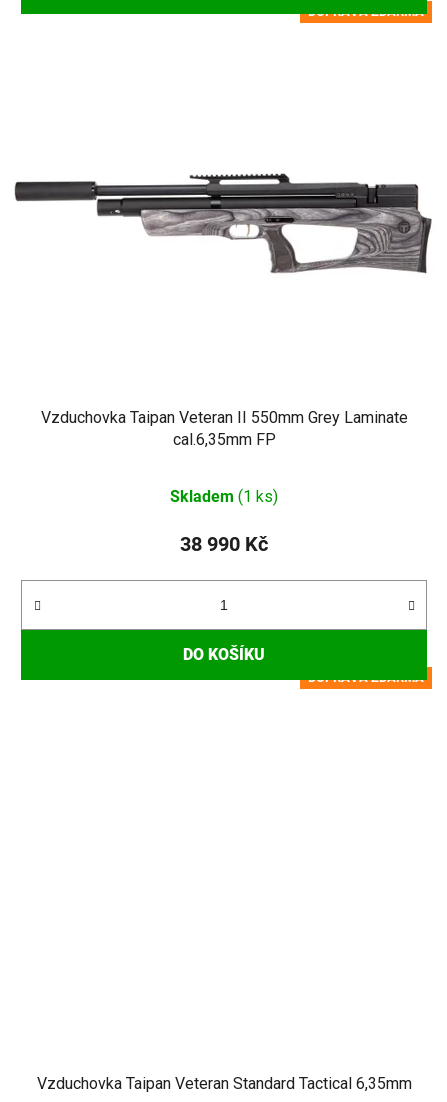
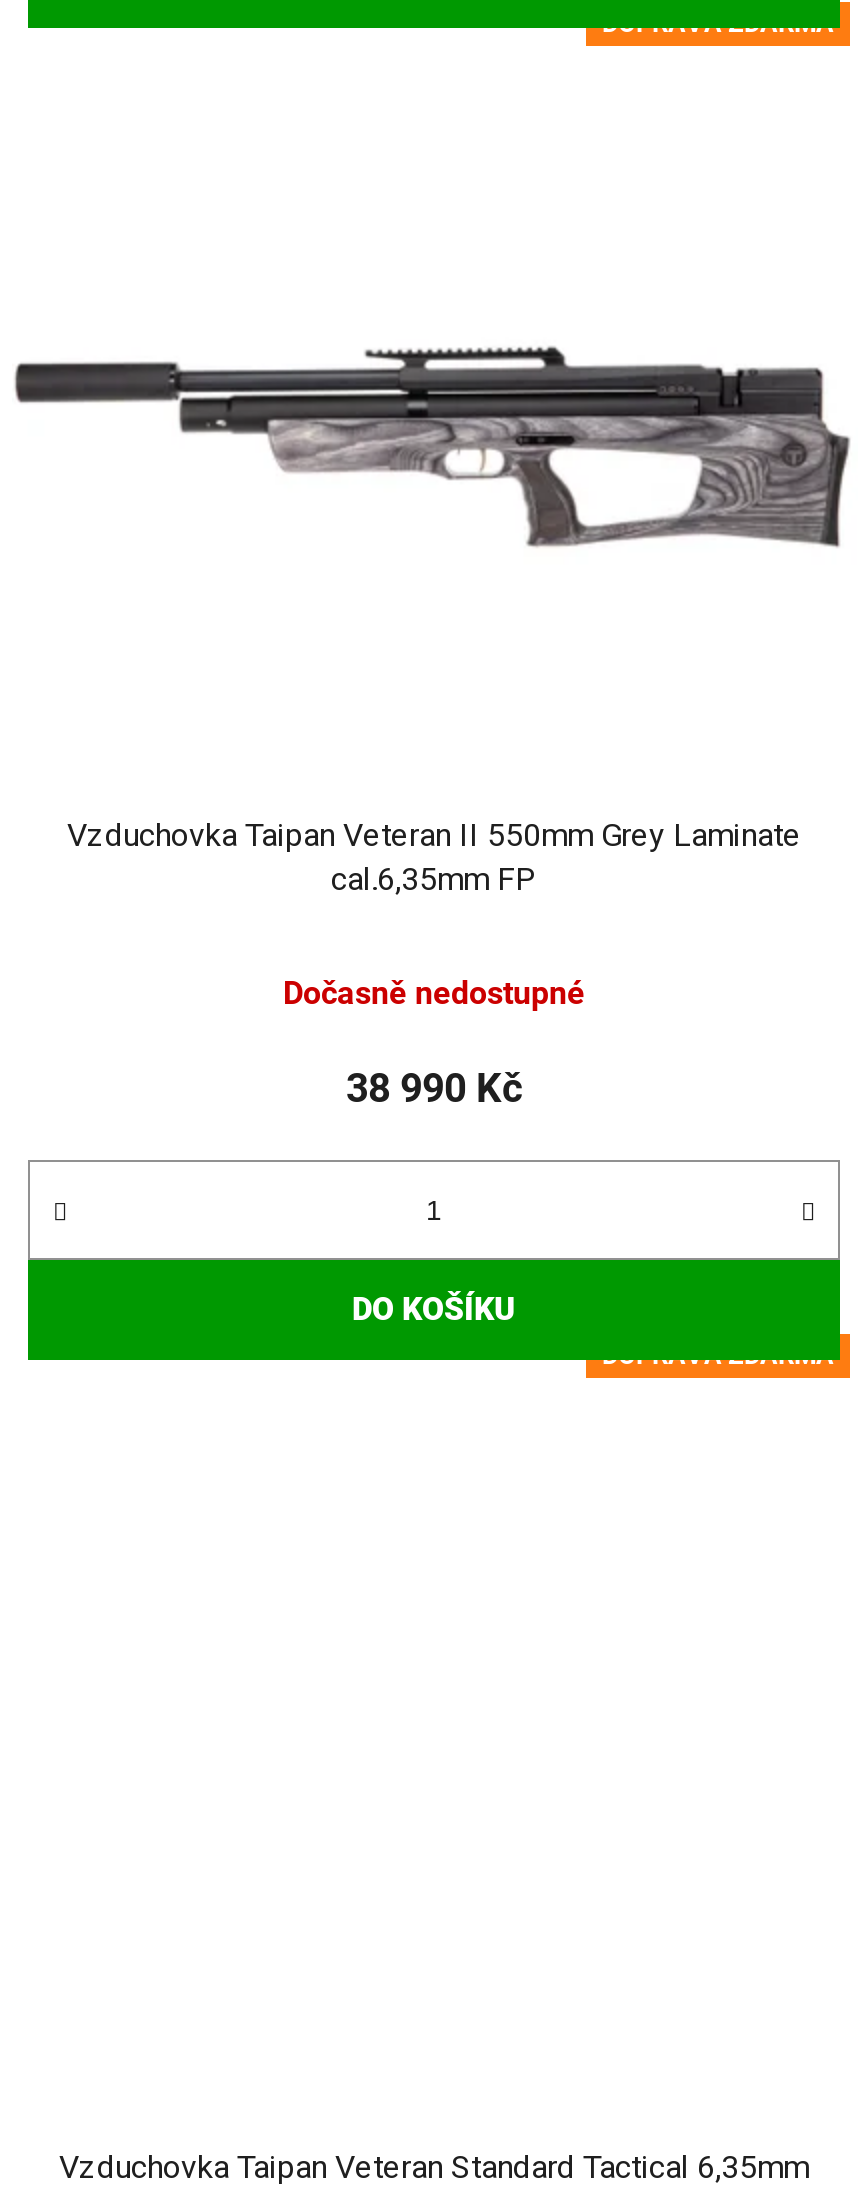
- Skladem (1 ks)
+ Dočasně nedostupné
